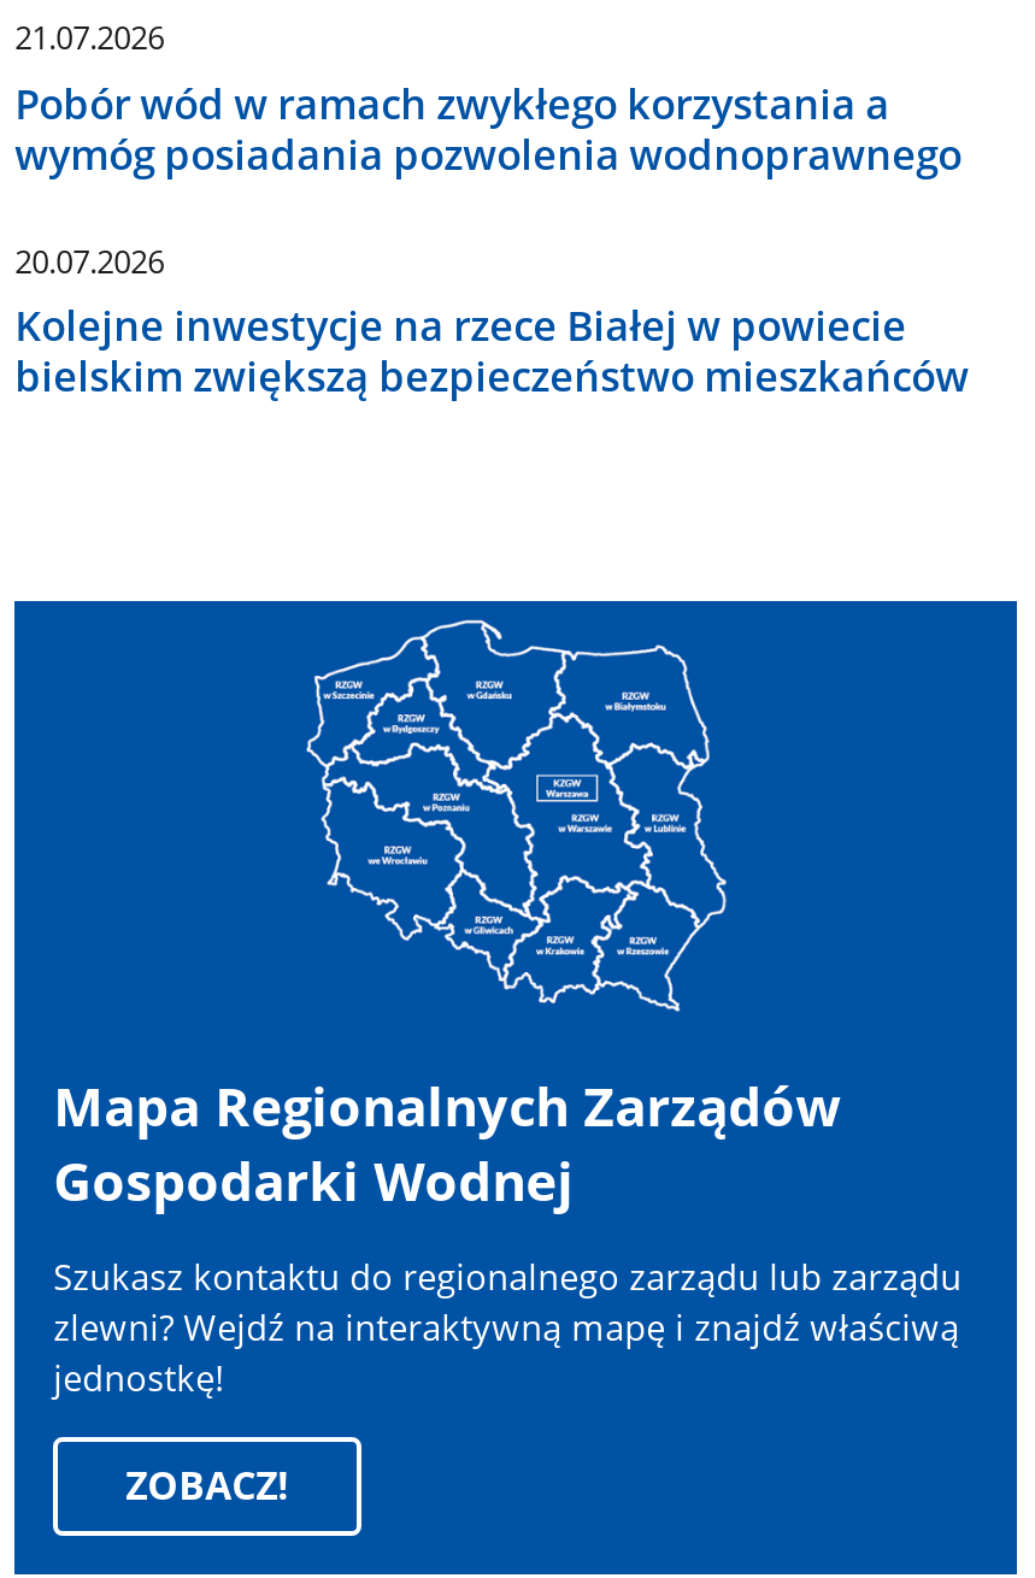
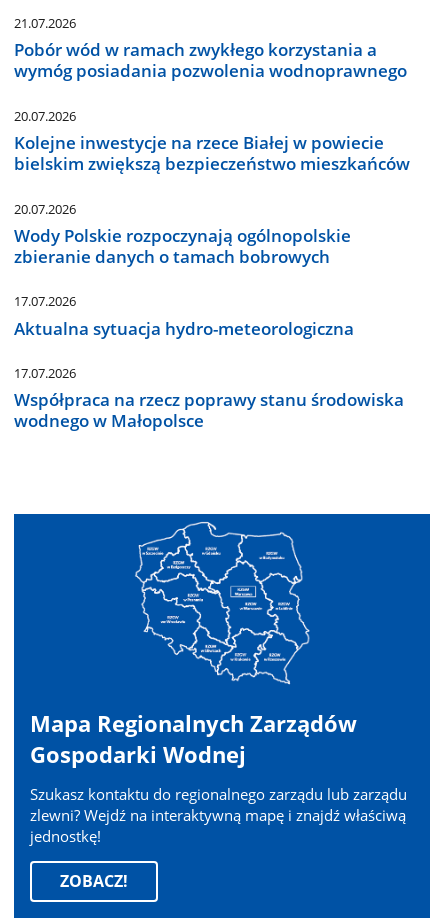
+ 20.07.2026
+ Wody Polskie rozpoczynają ogólnopolskie
+ zbieranie danych o tamach bobrowych
+ 17.07.2026
+ Aktualna sytuacja hydro-meteorologiczna
+ 17.07.2026
+ Współpraca na rzecz poprawy stanu środowiska
+ wodnego w Małopolsce
